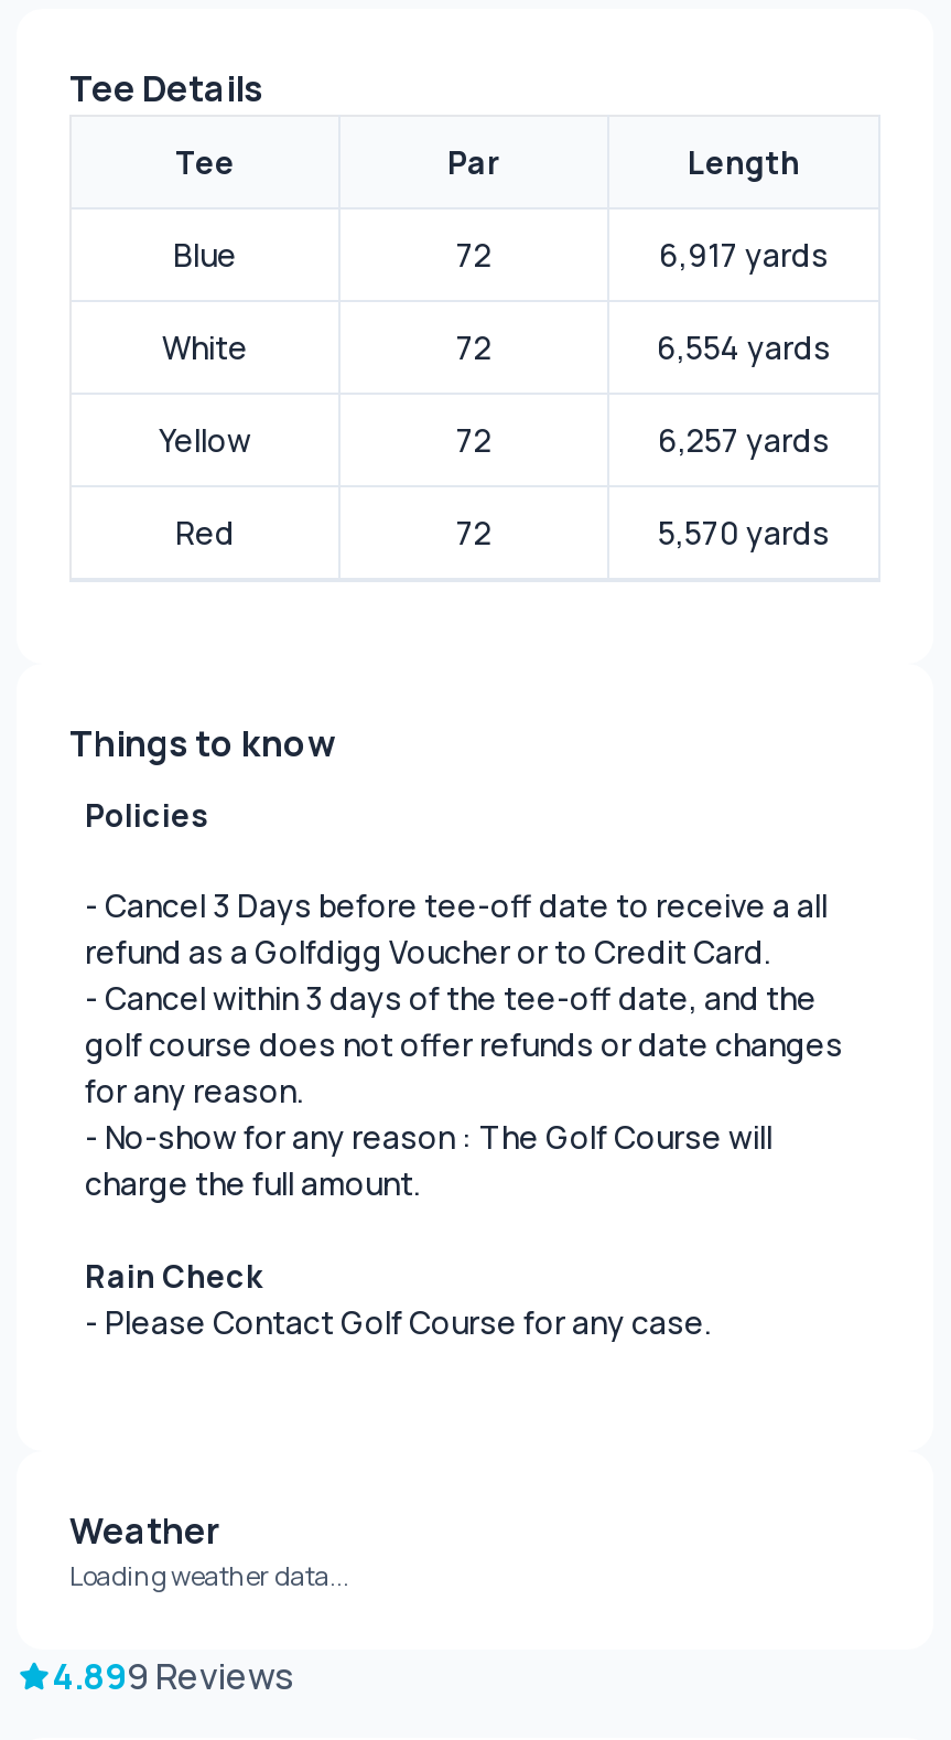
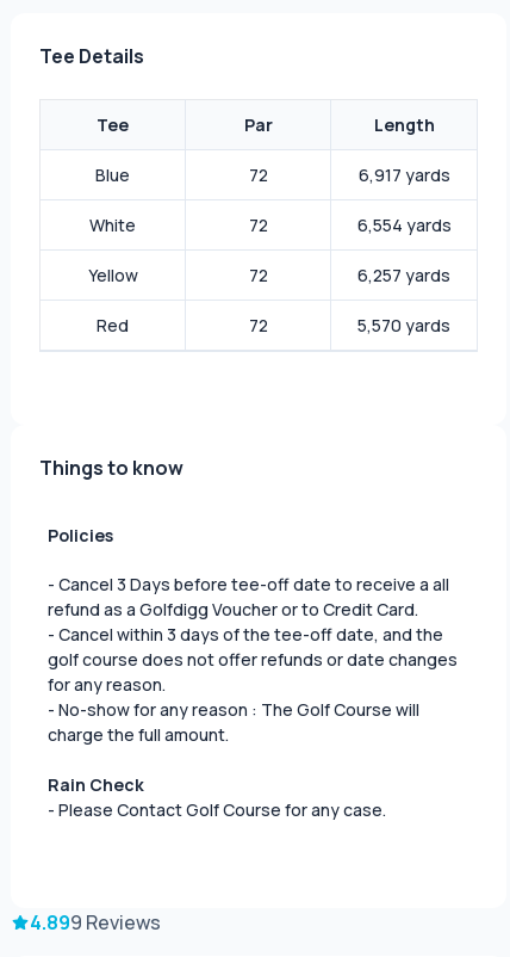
moved down: Tee | Par | Length | ... | 72 | 5,570 yards

moved down: Things to know

moved down: Policies | - Cancel 3 Days before tee-off date to receive a all | refund as a Golfdigg Voucher or to Credit Card. | ... | Rain Check | - Please Contact Golf Course for any case.

- Weather
- Loading weather data...
